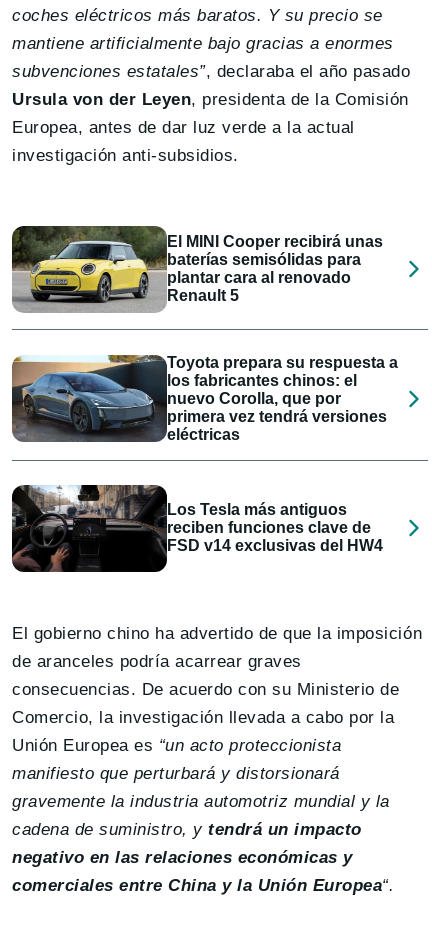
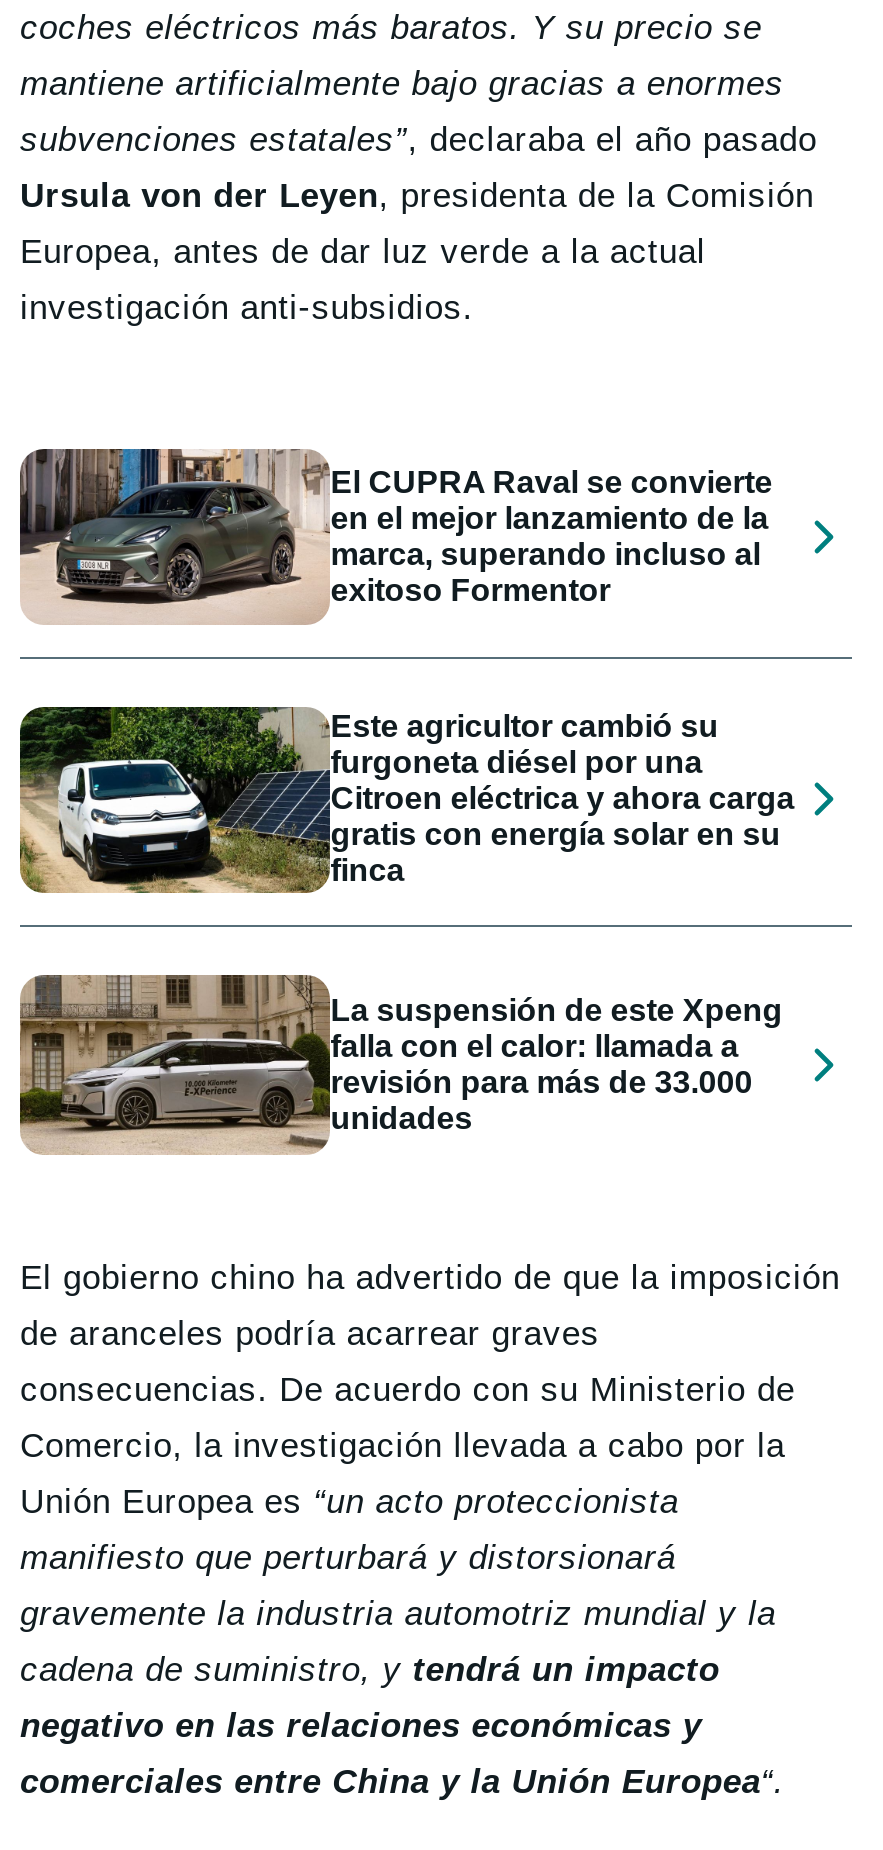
- [image]
- El MINI Cooper recibirá unas
- baterías semisólidas para
- plantar cara al renovado
- Renault 5
+ [image]
+ El CUPRA Raval se convierte
+ en el mejor lanzamiento de la
+ marca, superando incluso al
+ exitoso Formentor

- [image]
- Toyota prepara su respuesta a
- los fabricantes chinos: el
- nuevo Corolla, que por
- primera vez tendrá versiones
- eléctricas
+ [image]
+ Este agricultor cambió su
+ furgoneta diésel por una
+ Citroen eléctrica y ahora carga
+ gratis con energía solar en su
+ finca

- [image]
- Los Tesla más antiguos
- reciben funciones clave de
- FSD v14 exclusivas del HW4
+ [image]
+ La suspensión de este Xpeng
+ falla con el calor: llamada a
+ revisión para más de 33.000
+ unidades
